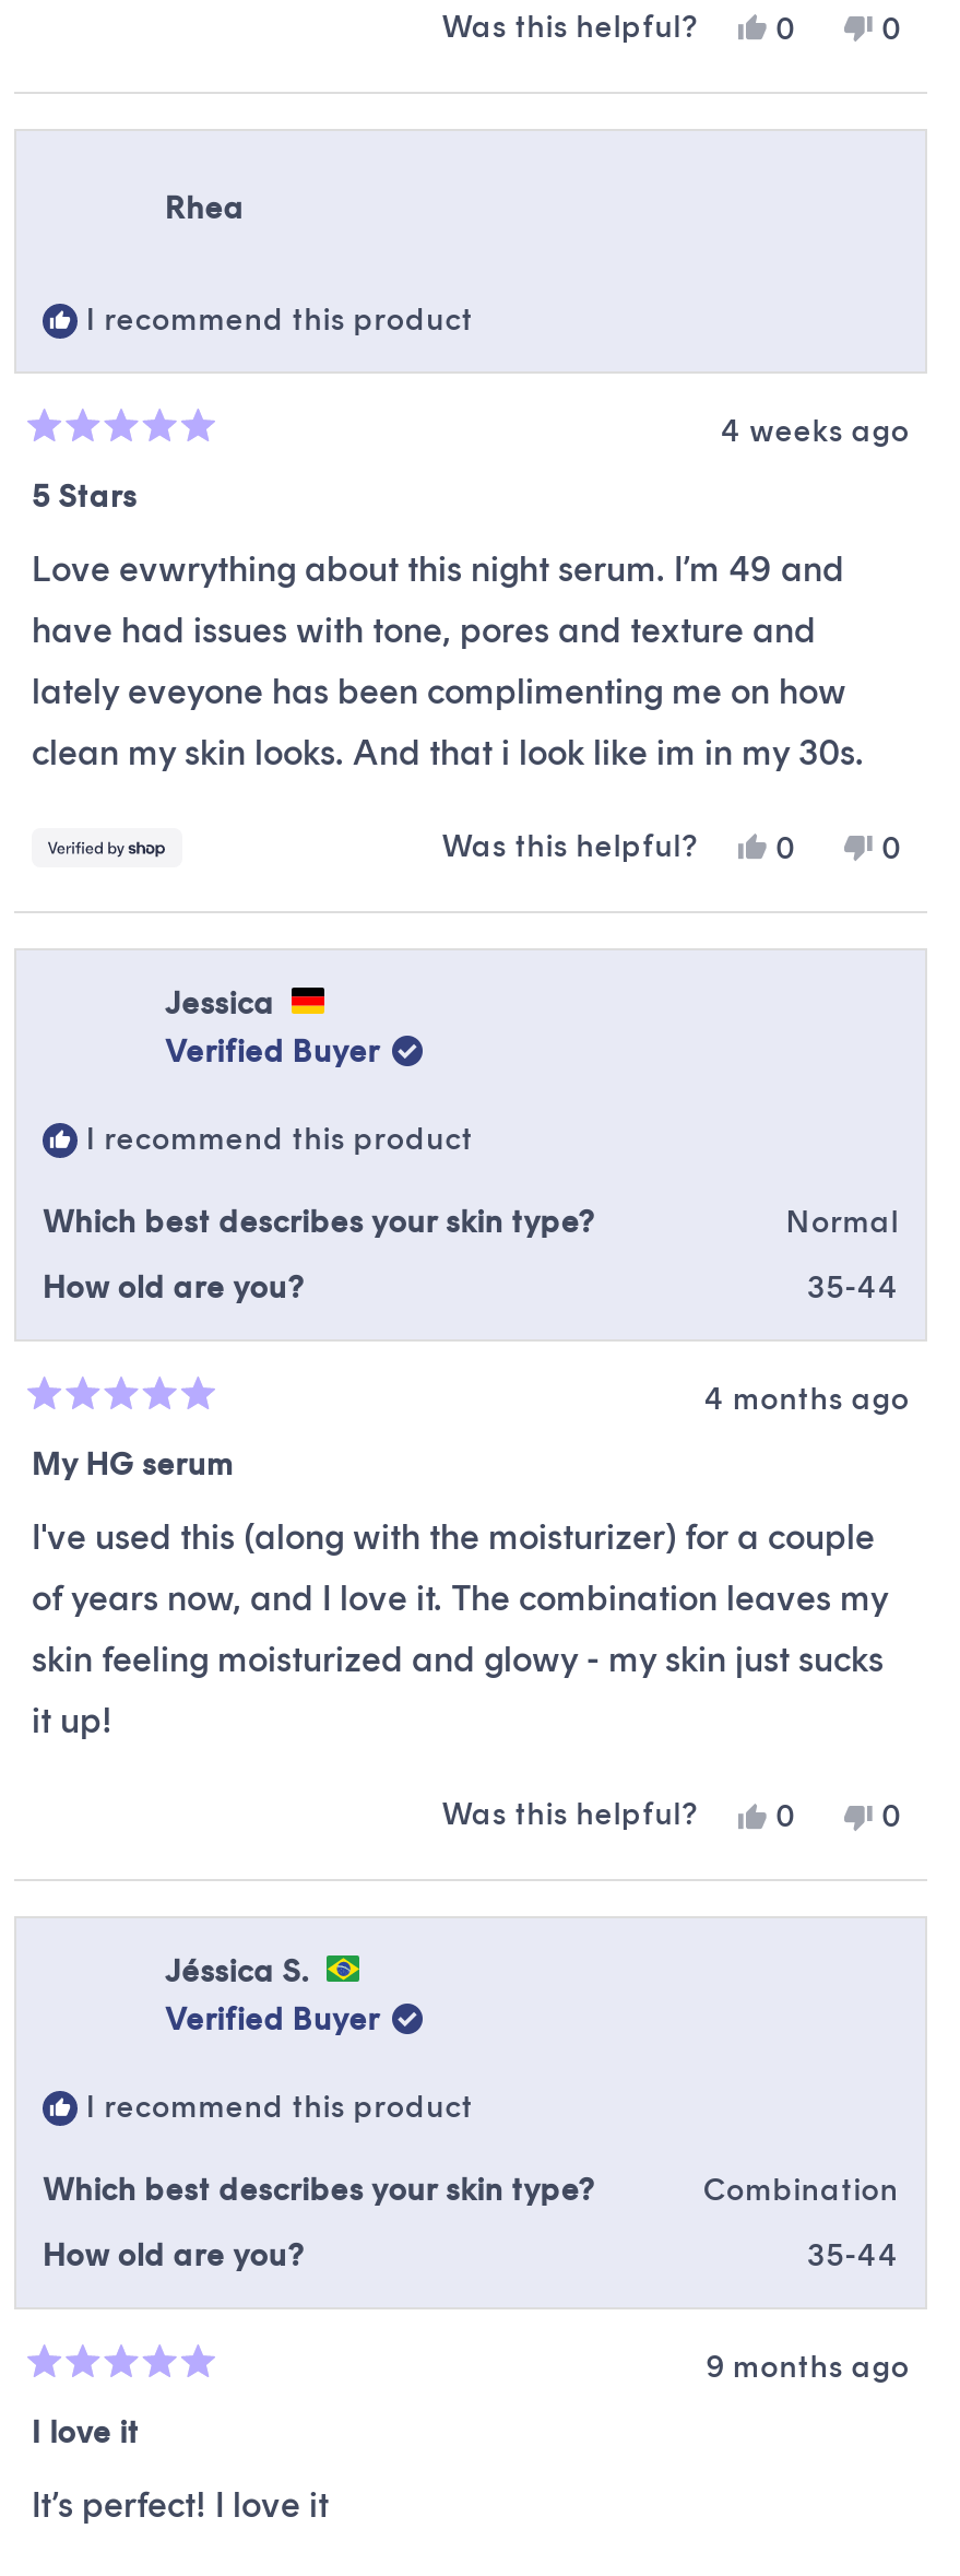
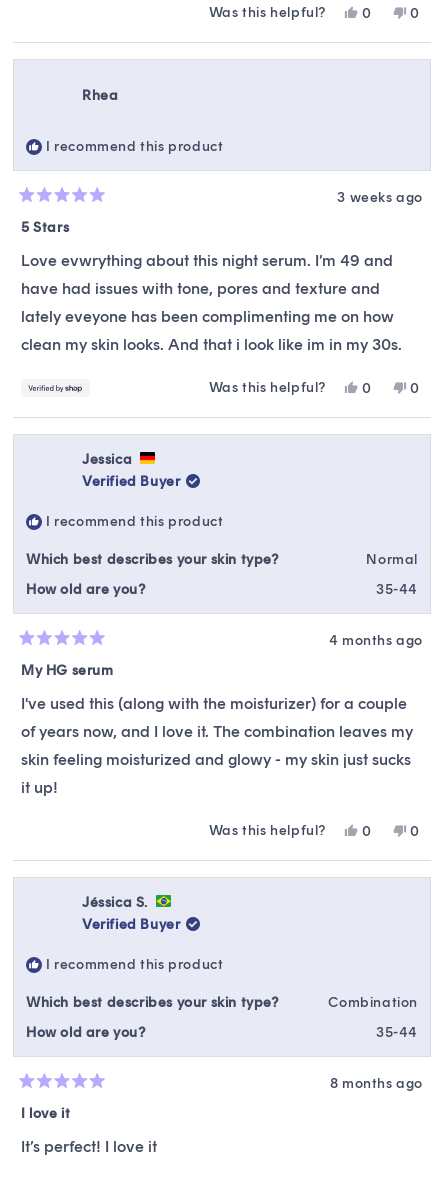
- 4 weeks ago
+ 3 weeks ago

- 9 months ago
+ 8 months ago
